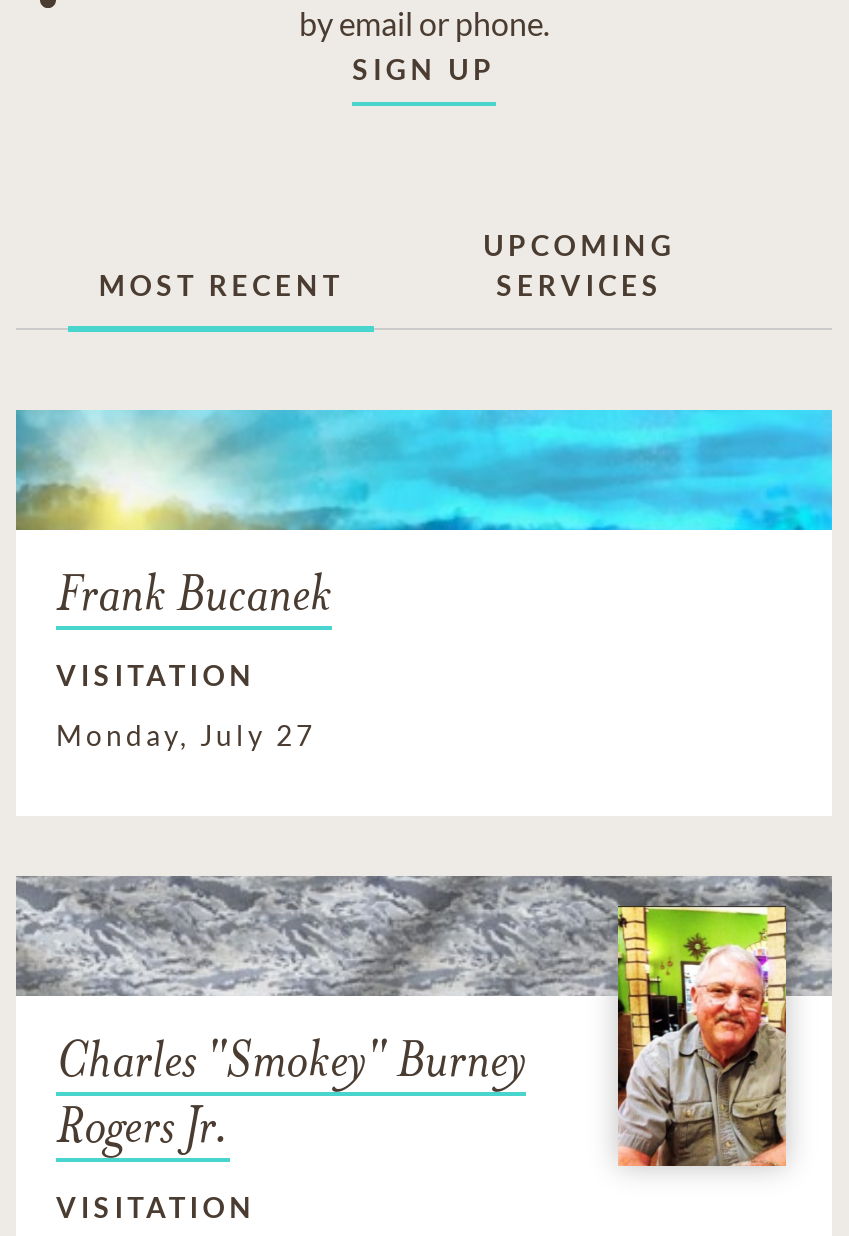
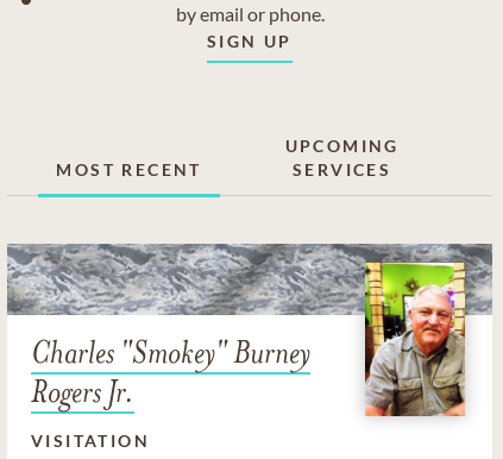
- [image]
- Frank Bucanek
- VISITATION
- Monday, July 27
